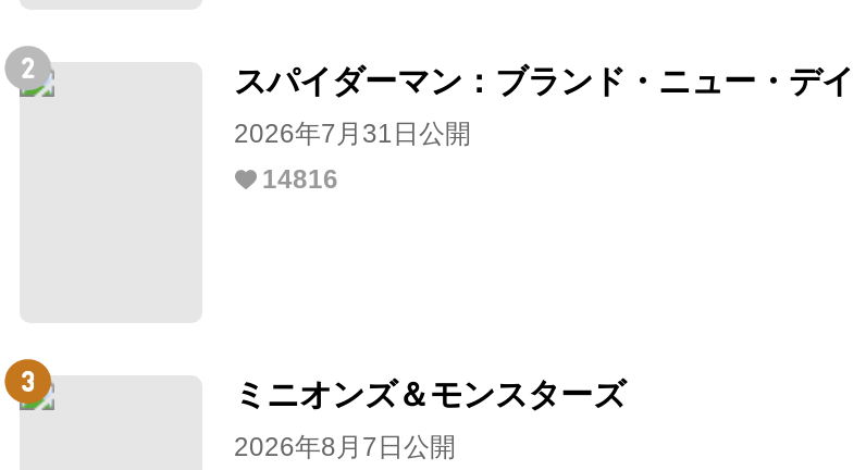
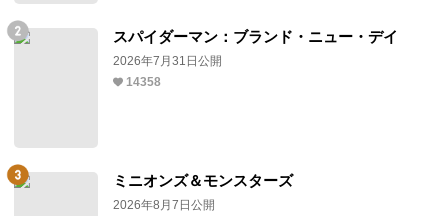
- 14816
+ 14358
